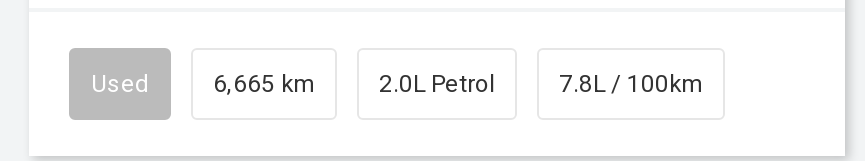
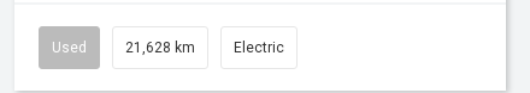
- 6,665 km
- 2.0L Petrol
- 7.8L / 100km
+ 21,628 km
+ Electric
